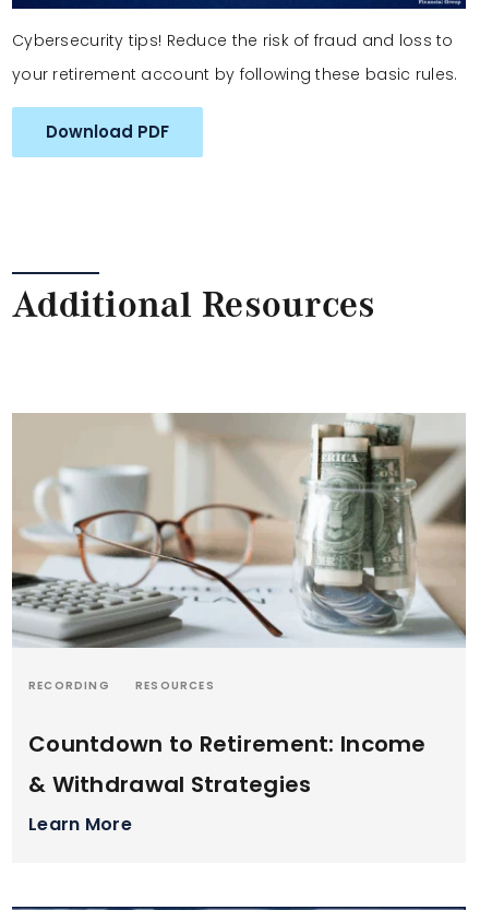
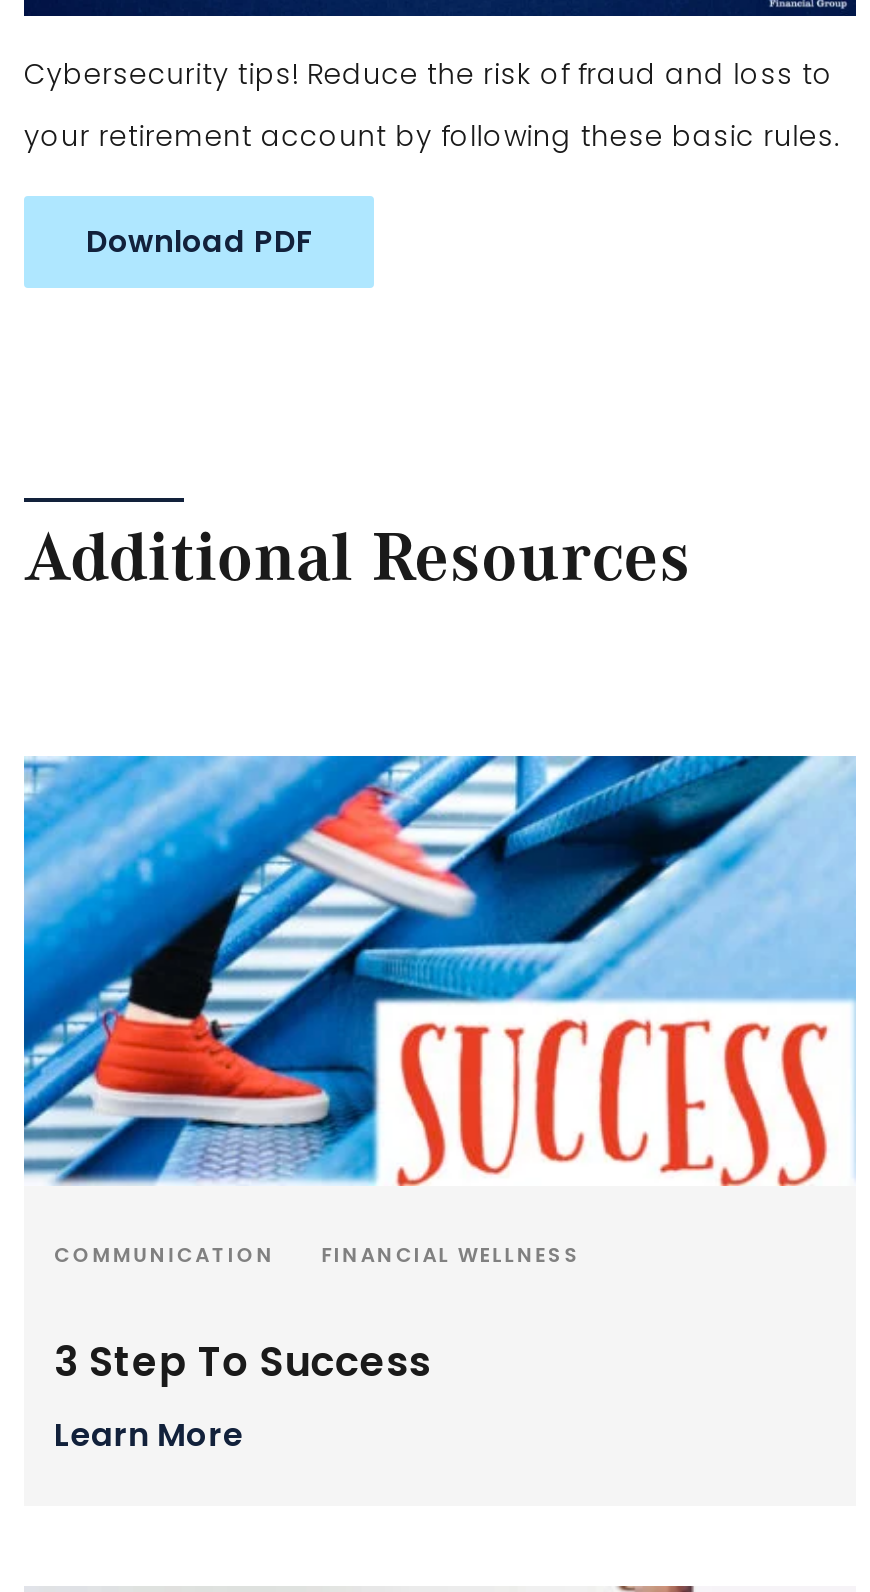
- [image]
- RECORDING
- RESOURCES
+ [image]
+ COMMUNICATION
+ FINANCIAL WELLNESS

- Countdown to Retirement: Income
- & Withdrawal Strategies
+ 3 Step To Success
